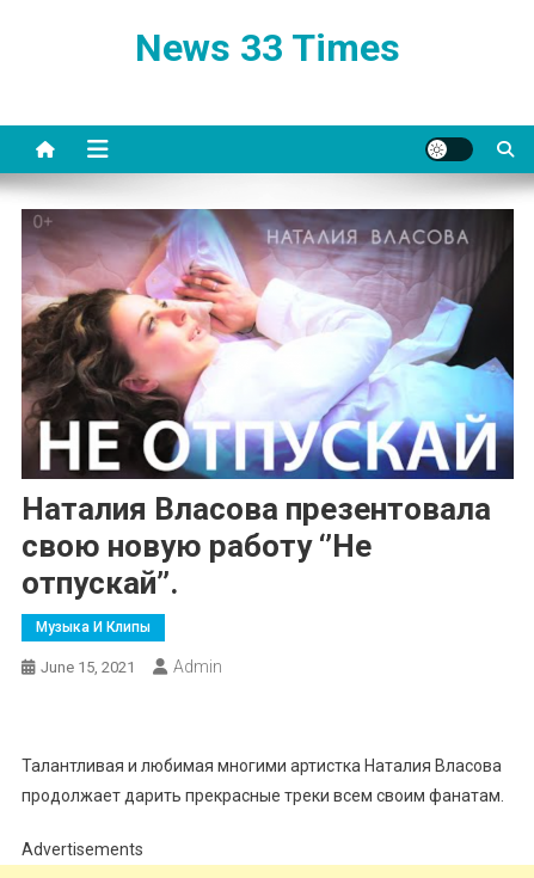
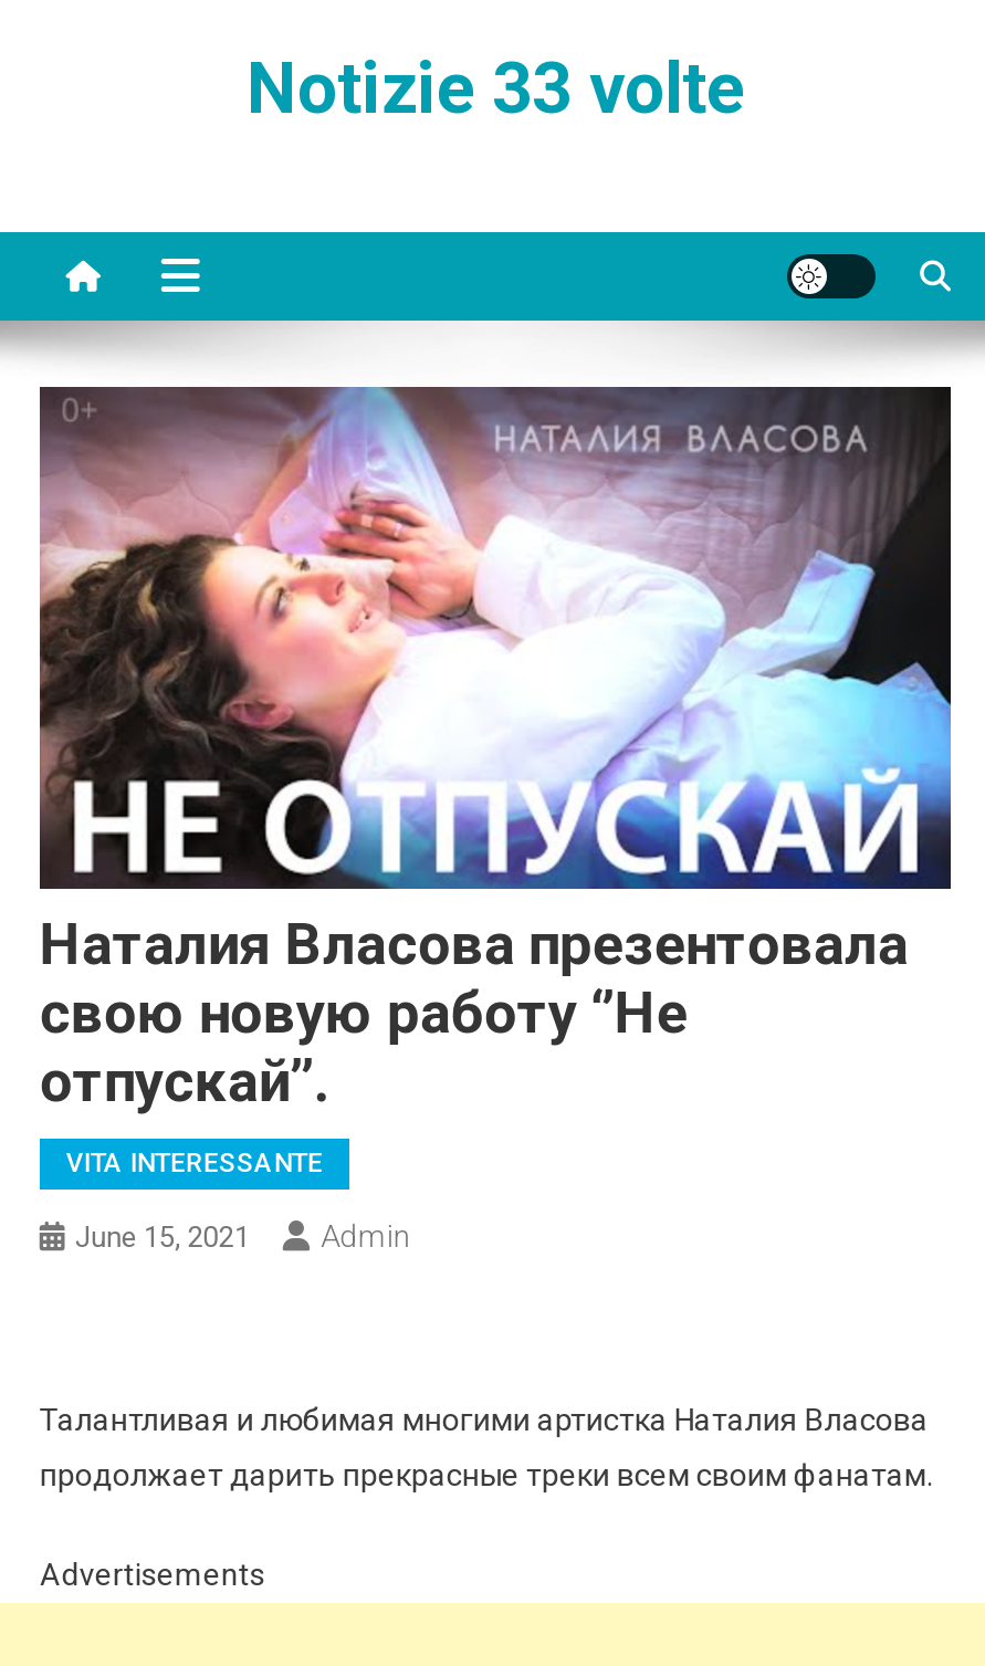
- News 33 Times
+ Notizie 33 volte

- Музыка И Клипы
+ VITA INTERESSANTE
